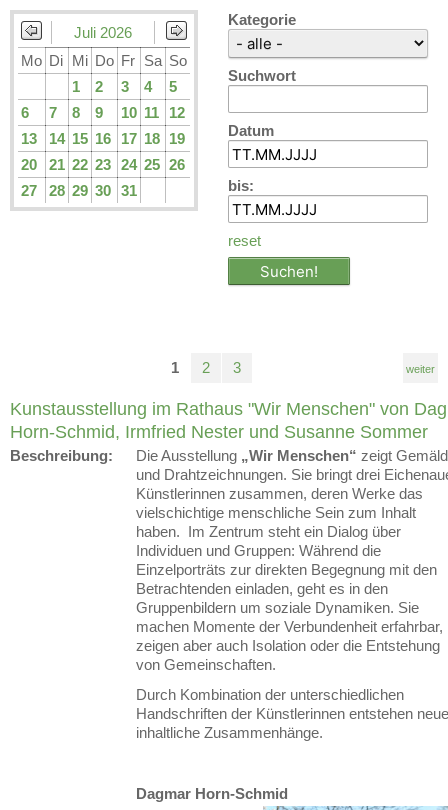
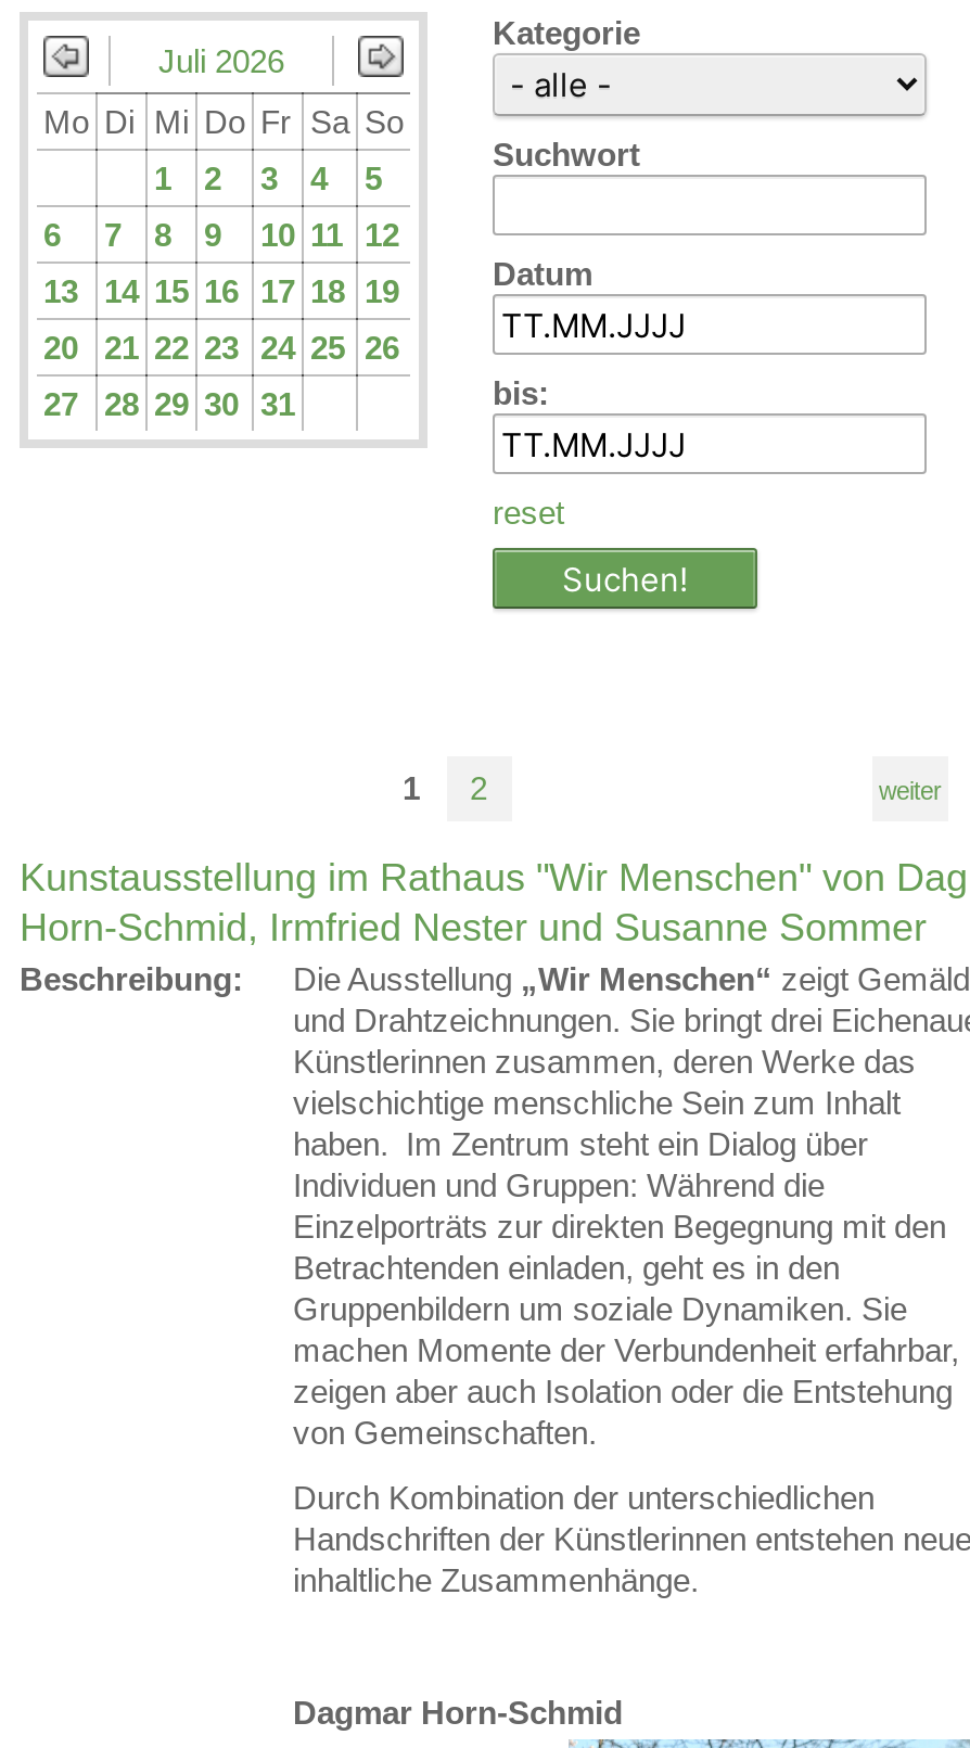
- 3
